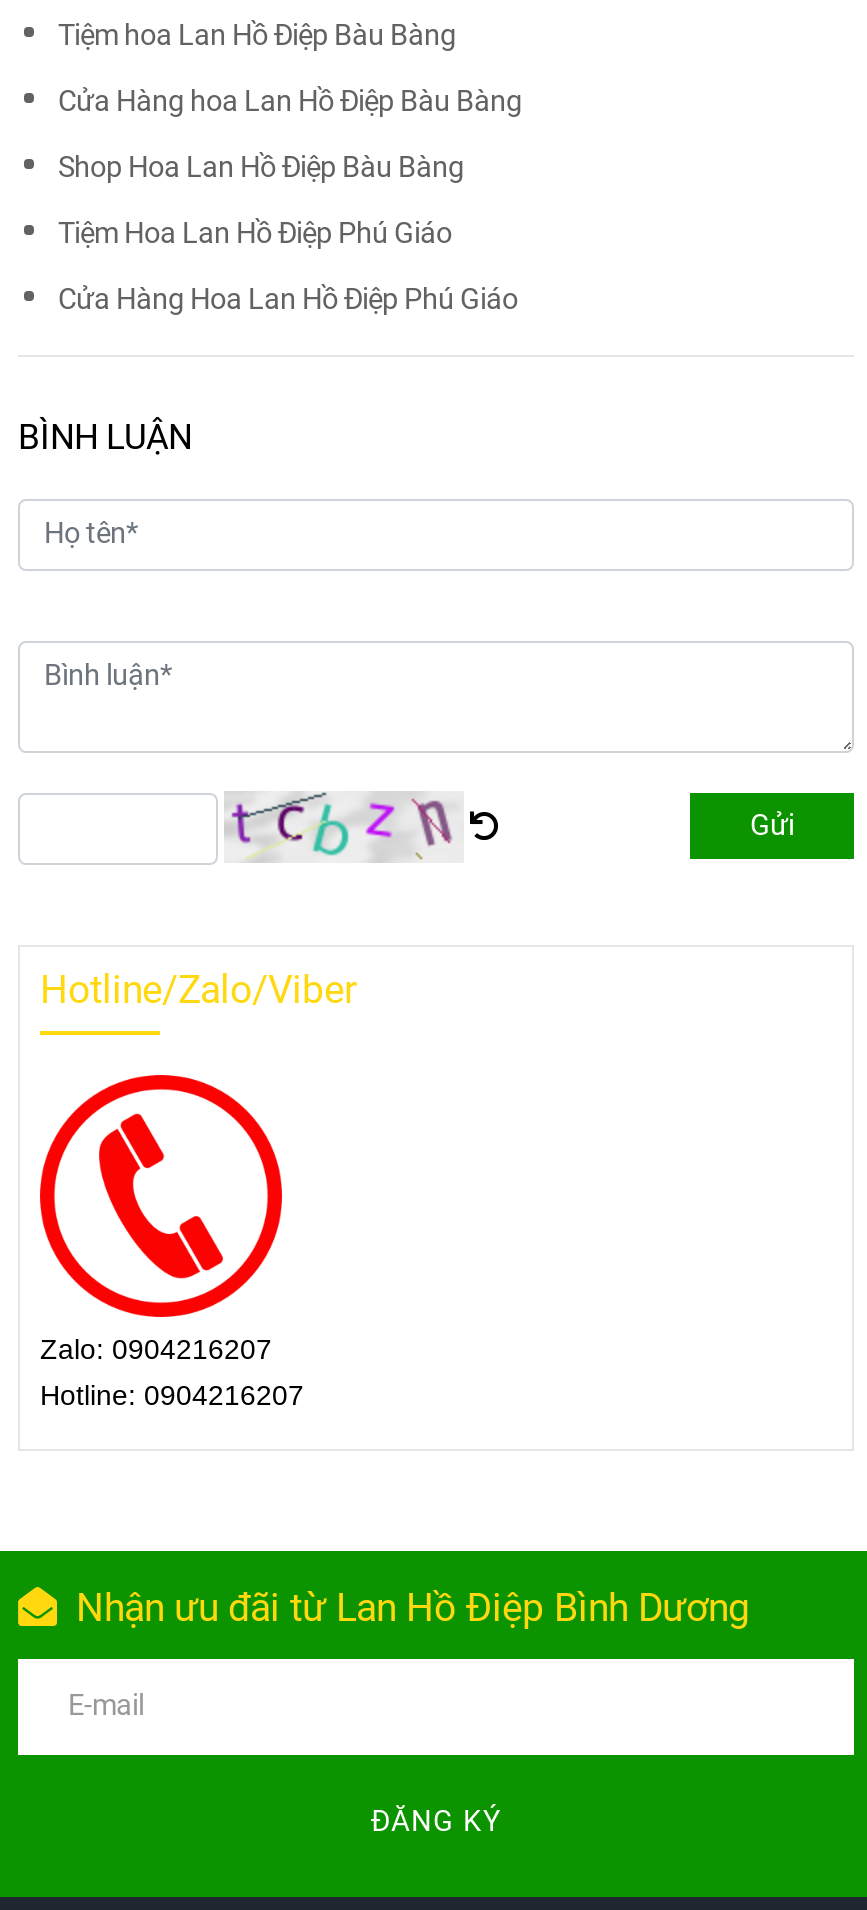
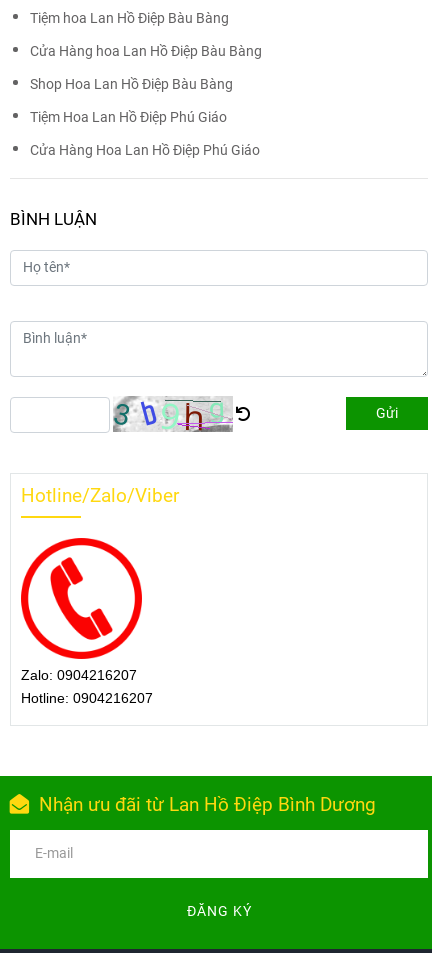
- [image]
+ [image]
